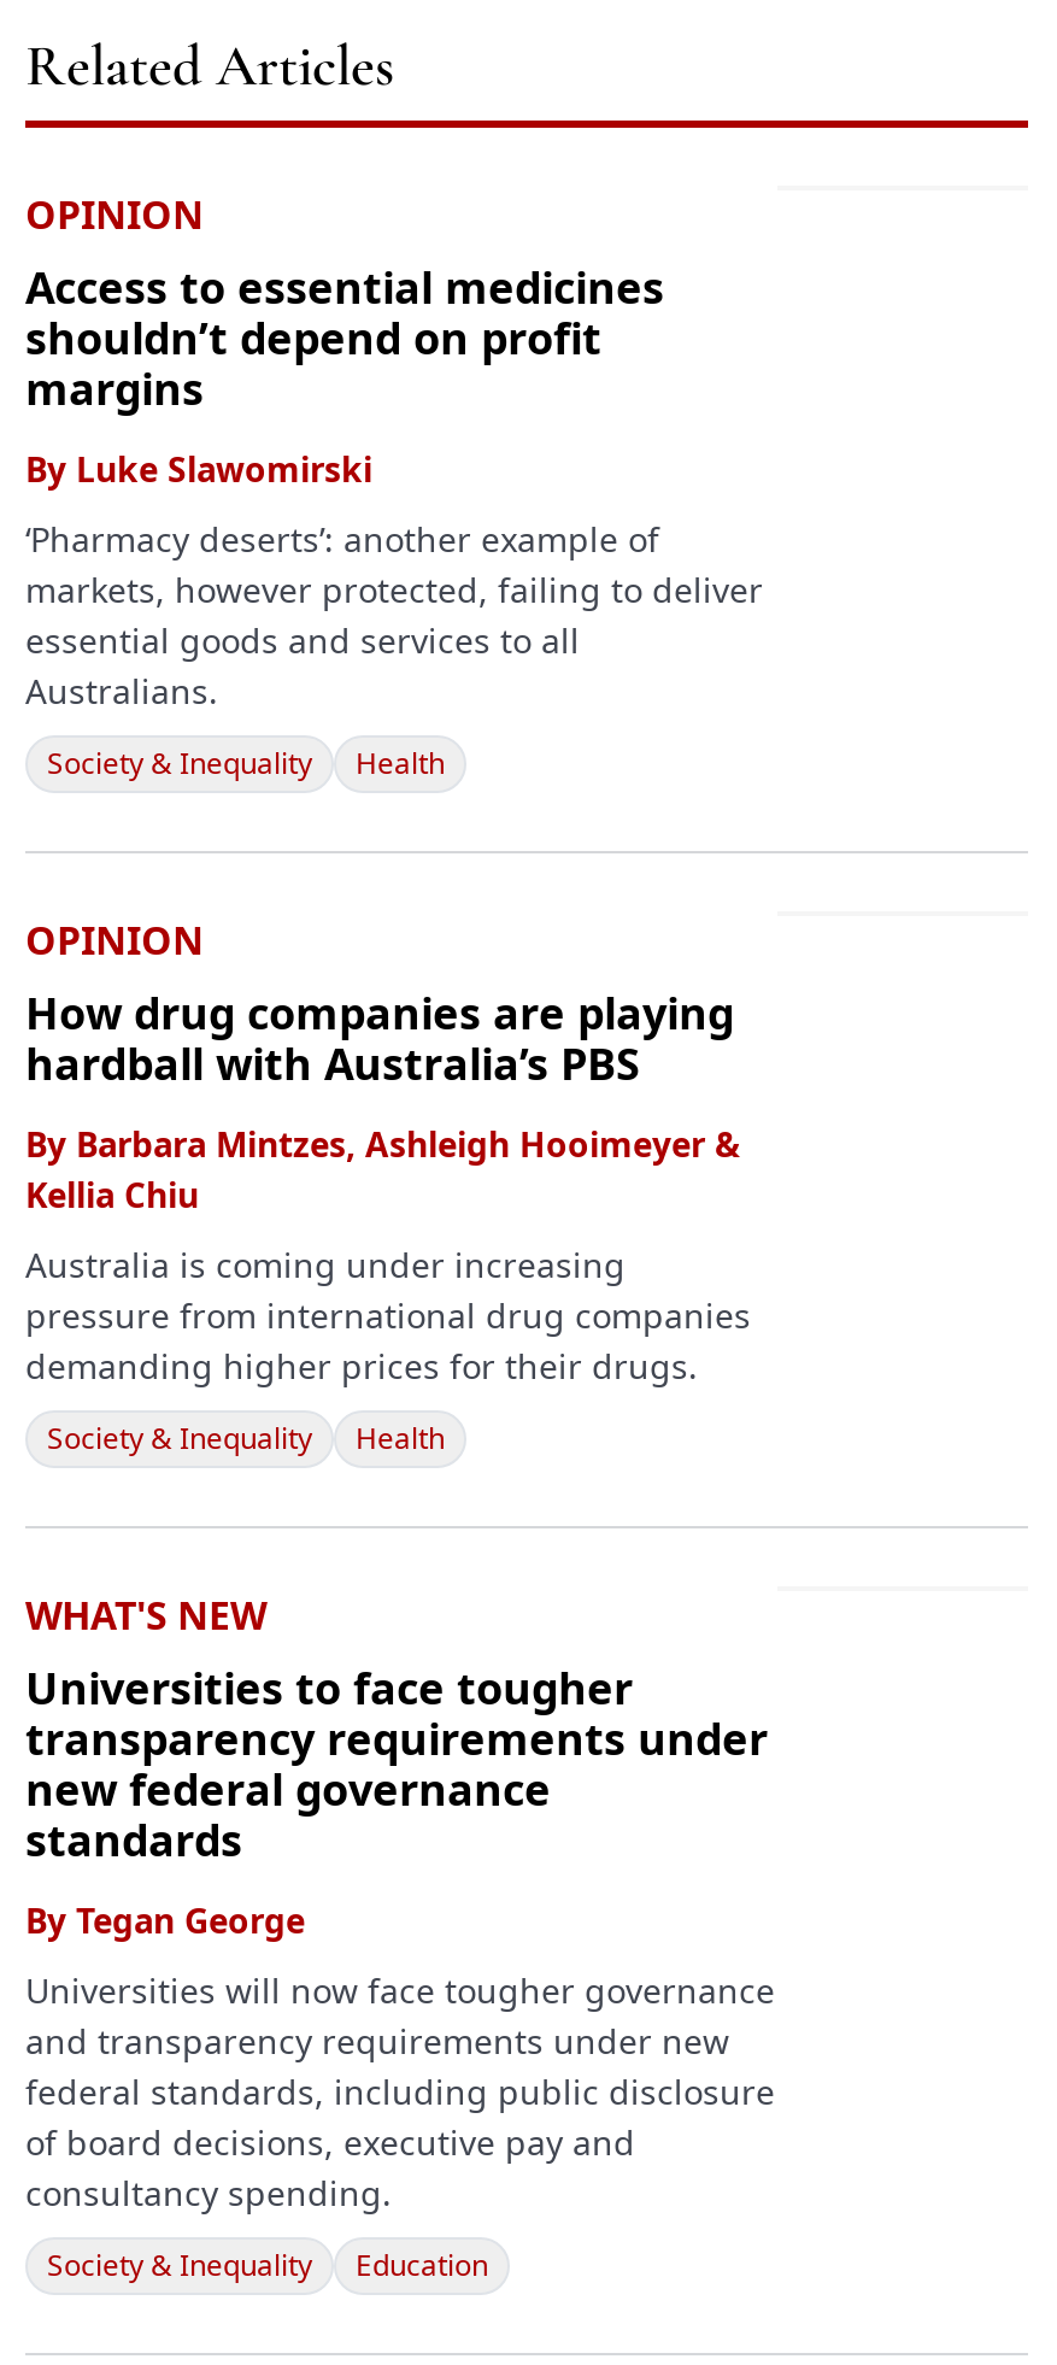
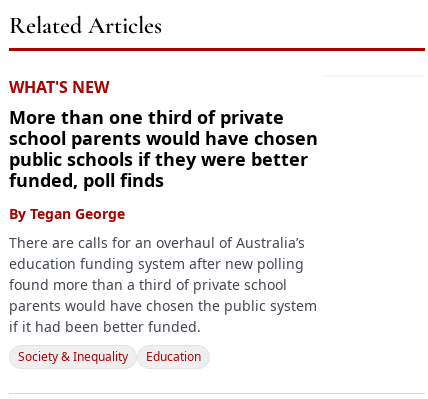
- OPINION
- Access to essential medicines
- shouldn’t depend on profit
- margins
- By Luke Slawomirski
- ‘Pharmacy deserts’: another example of
- markets, however protected, failing to deliver
- essential goods and services to all
- Australians.
- Society & Inequality
- Health
- OPINION
- How drug companies are playing
- hardball with Australia’s PBS
- By Barbara Mintzes, Ashleigh Hooimeyer &
- Kellia Chiu
- Australia is coming under increasing
- pressure from international drug companies
- demanding higher prices for their drugs.
- Society & Inequality
- Health

- Universities to face tougher
- transparency requirements under
- new federal governance
- standards
+ More than one third of private
+ school parents would have chosen
+ public schools if they were better
+ funded, poll finds

- Universities will now face tougher governance
- and transparency requirements under new
- federal standards, including public disclosure
- of board decisions, executive pay and
- consultancy spending.
+ There are calls for an overhaul of Australia’s
+ education funding system after new polling
+ found more than a third of private school
+ parents would have chosen the public system
+ if it had been better funded.
